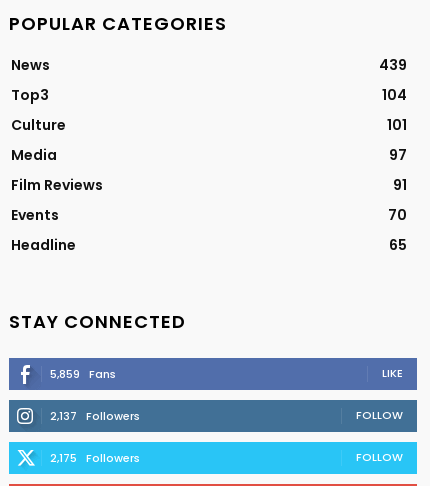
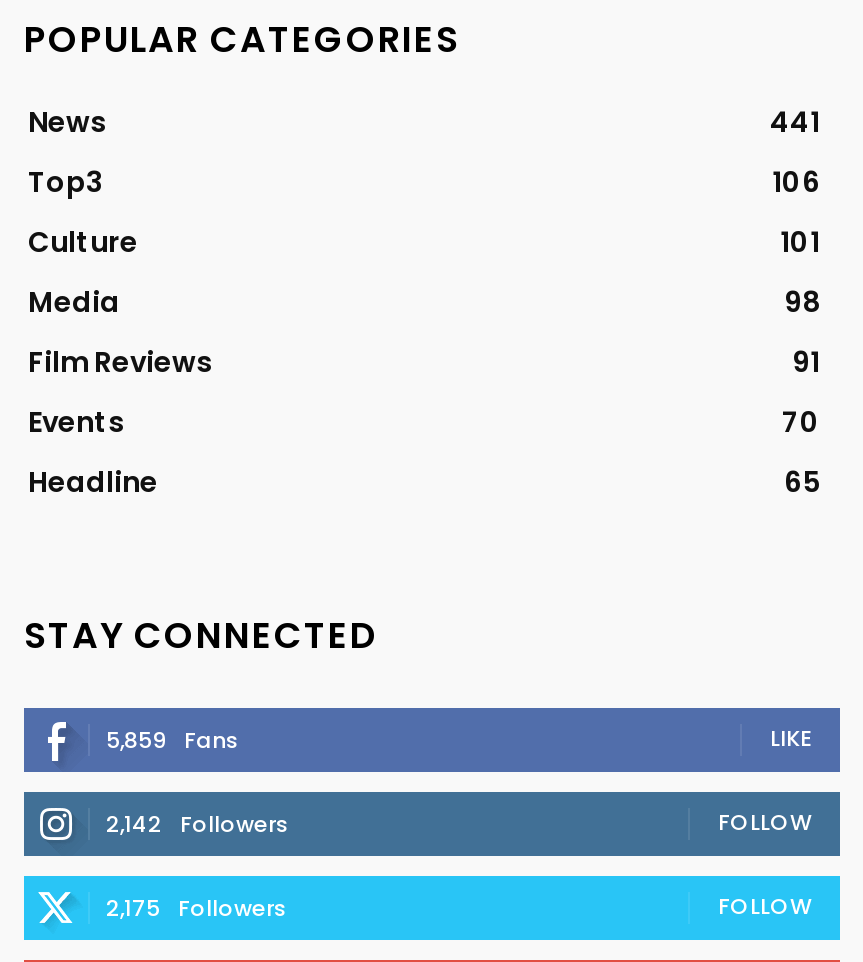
- 439
+ 441

- 104
+ 106

- 97
+ 98

- 2,137 Followers
+ 2,142 Followers
